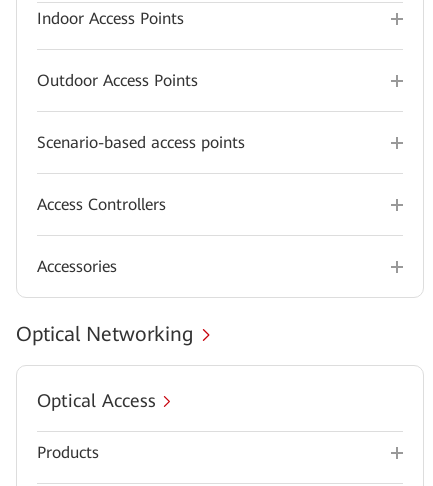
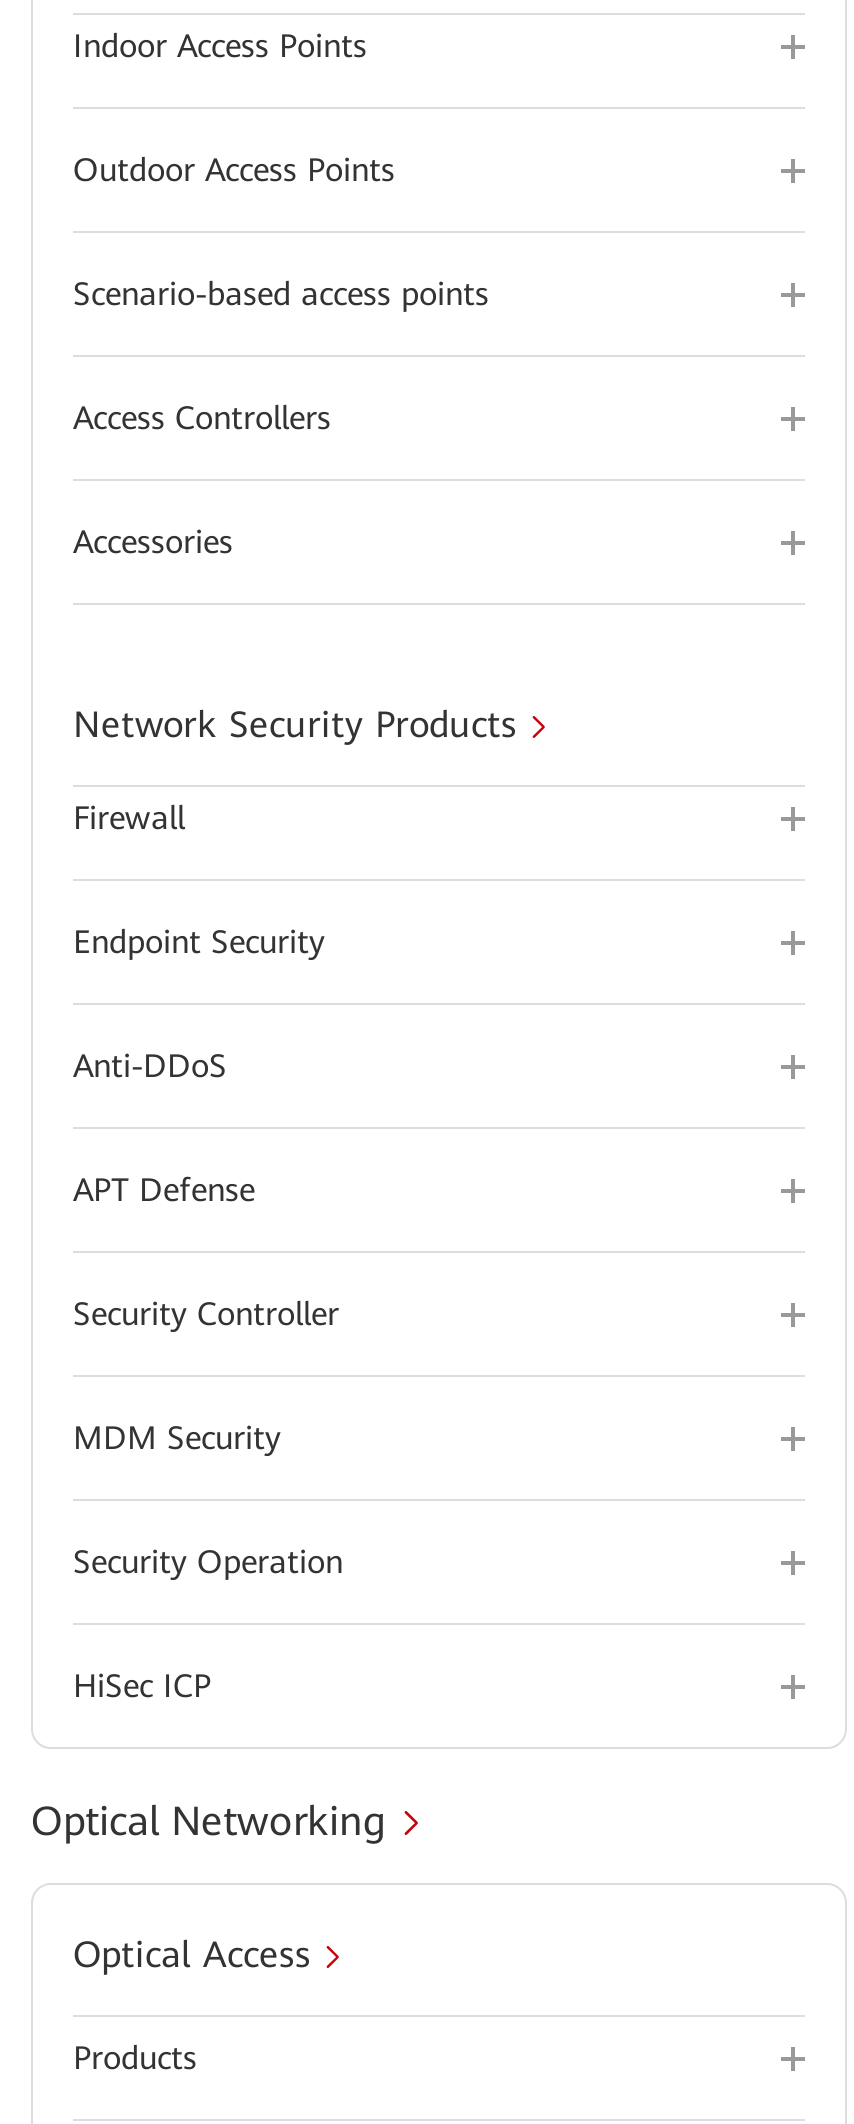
+ Network Security Products
+ Firewall
+ Endpoint Security
+ Anti-DDoS
+ APT Defense
+ Security Controller
+ MDM Security
+ Security Operation
+ HiSec ICP
